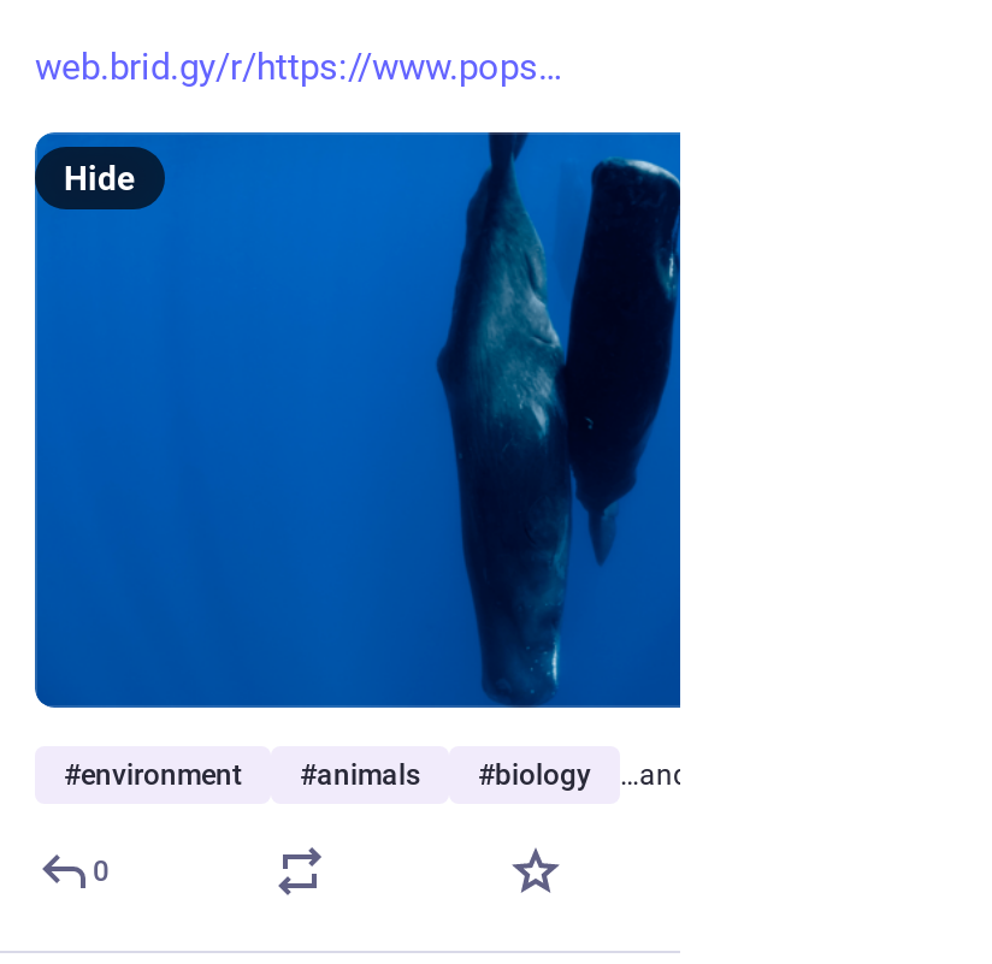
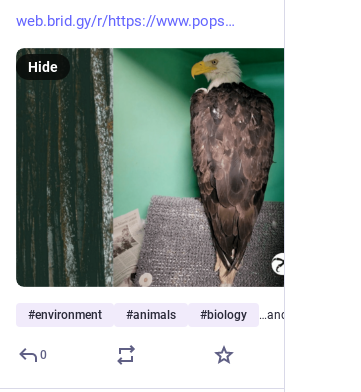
- [image]
+ [image]
